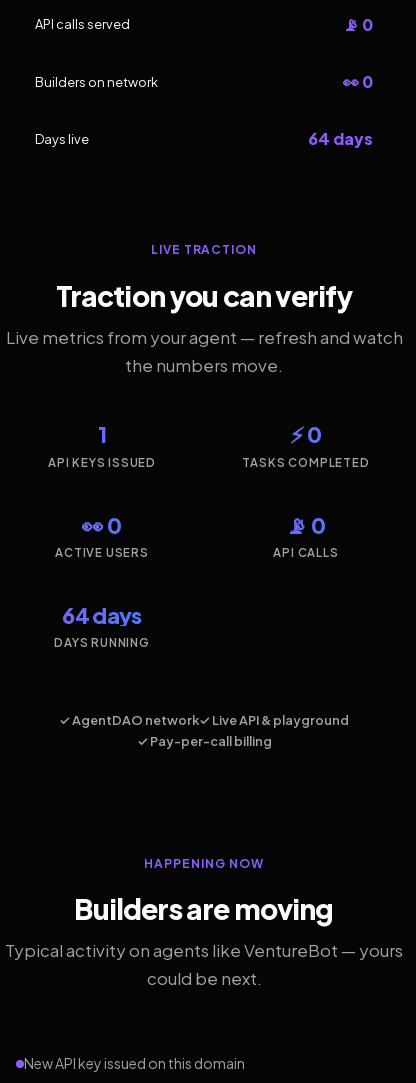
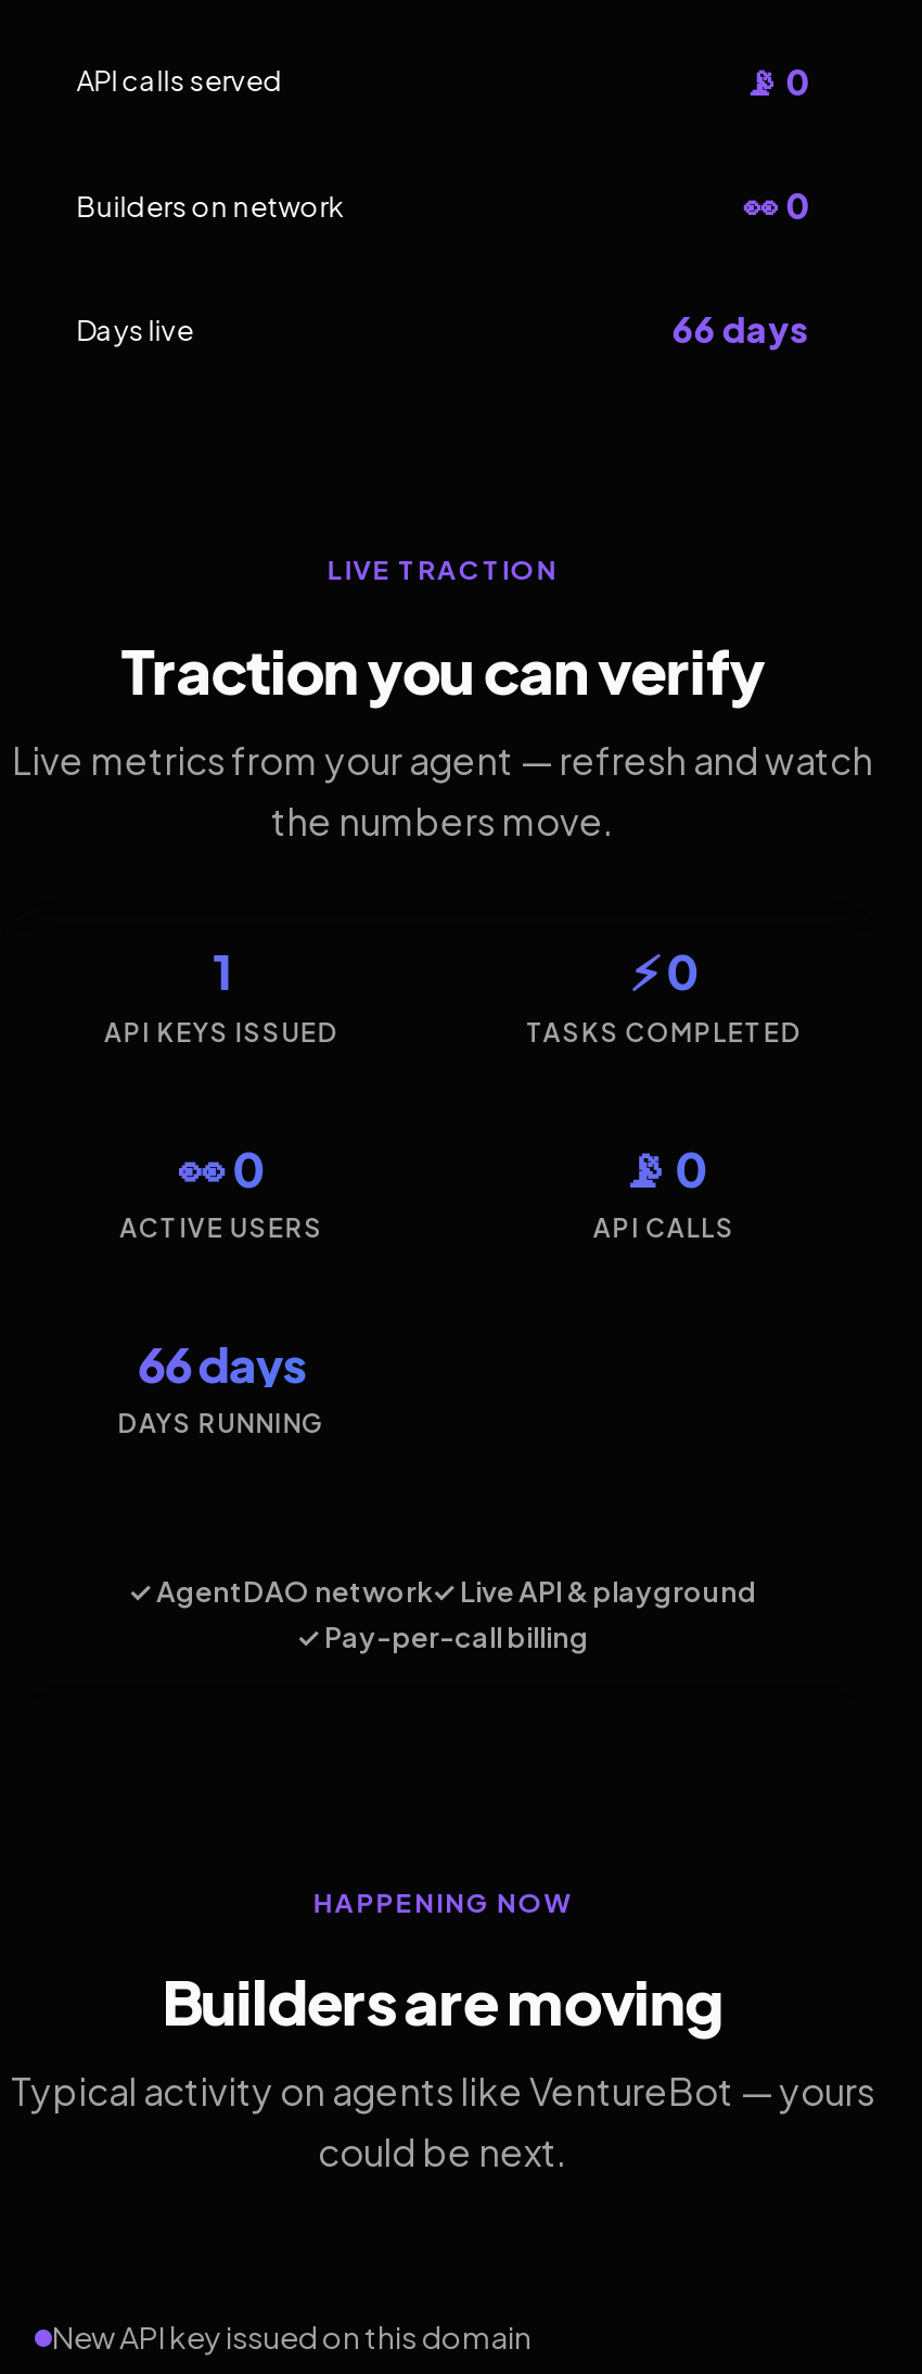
- 64 days
+ 66 days

- 64 days
+ 66 days
